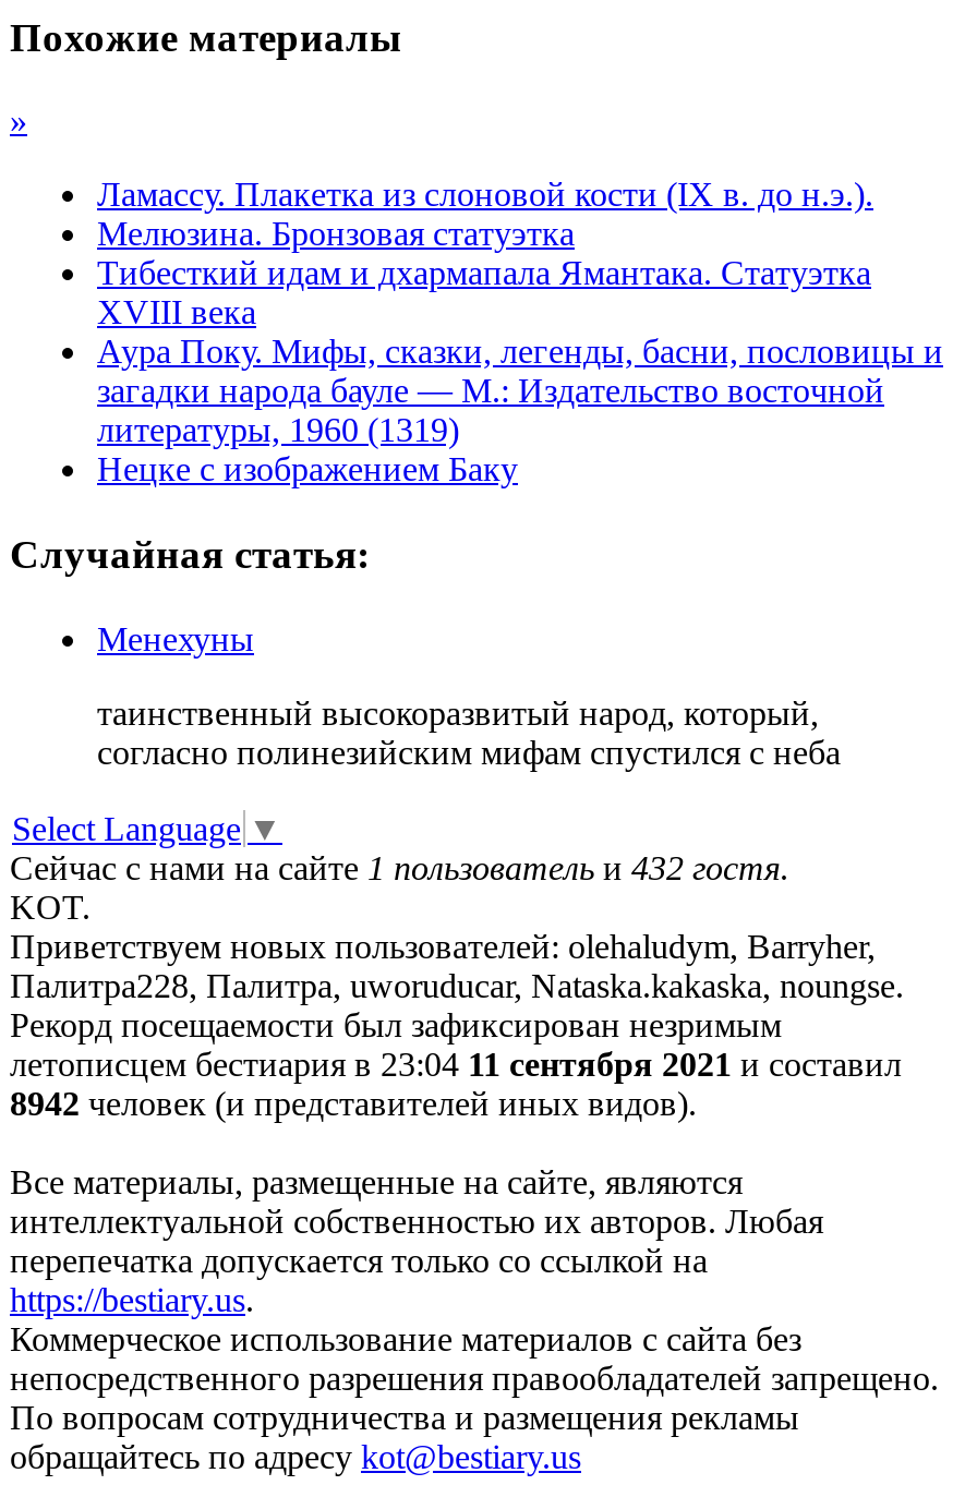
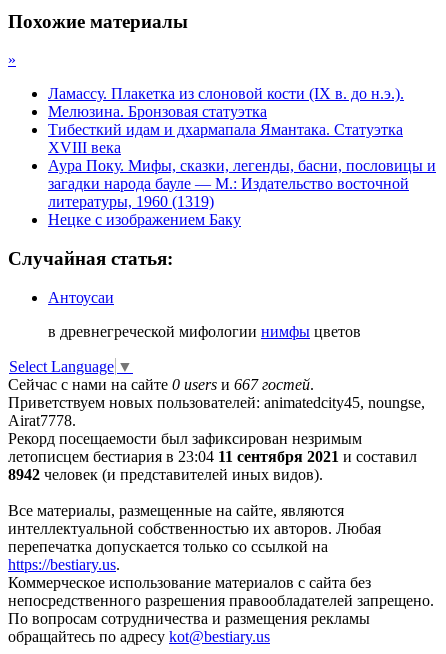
- Менехуны
+ Антоусаи

- таинственный высокоразвитый народ, который,
- согласно полинезийским мифам спустился с неба
+ в древнегреческой мифологии нимфы цветов

- Сейчас с нами на сайте 1 пользователь и 432 гостя.
- KOT.
- Приветствуем новых пользователей: olehaludym, Barryher,
- Палитра228, Палитра, uworuducar, Nataska.kakaska, noungse.
+ Сейчас с нами на сайте 0 users и 667 гостей.
+ Приветствуем новых пользователей: animatedcity45, noungse,
+ Airat7778.
